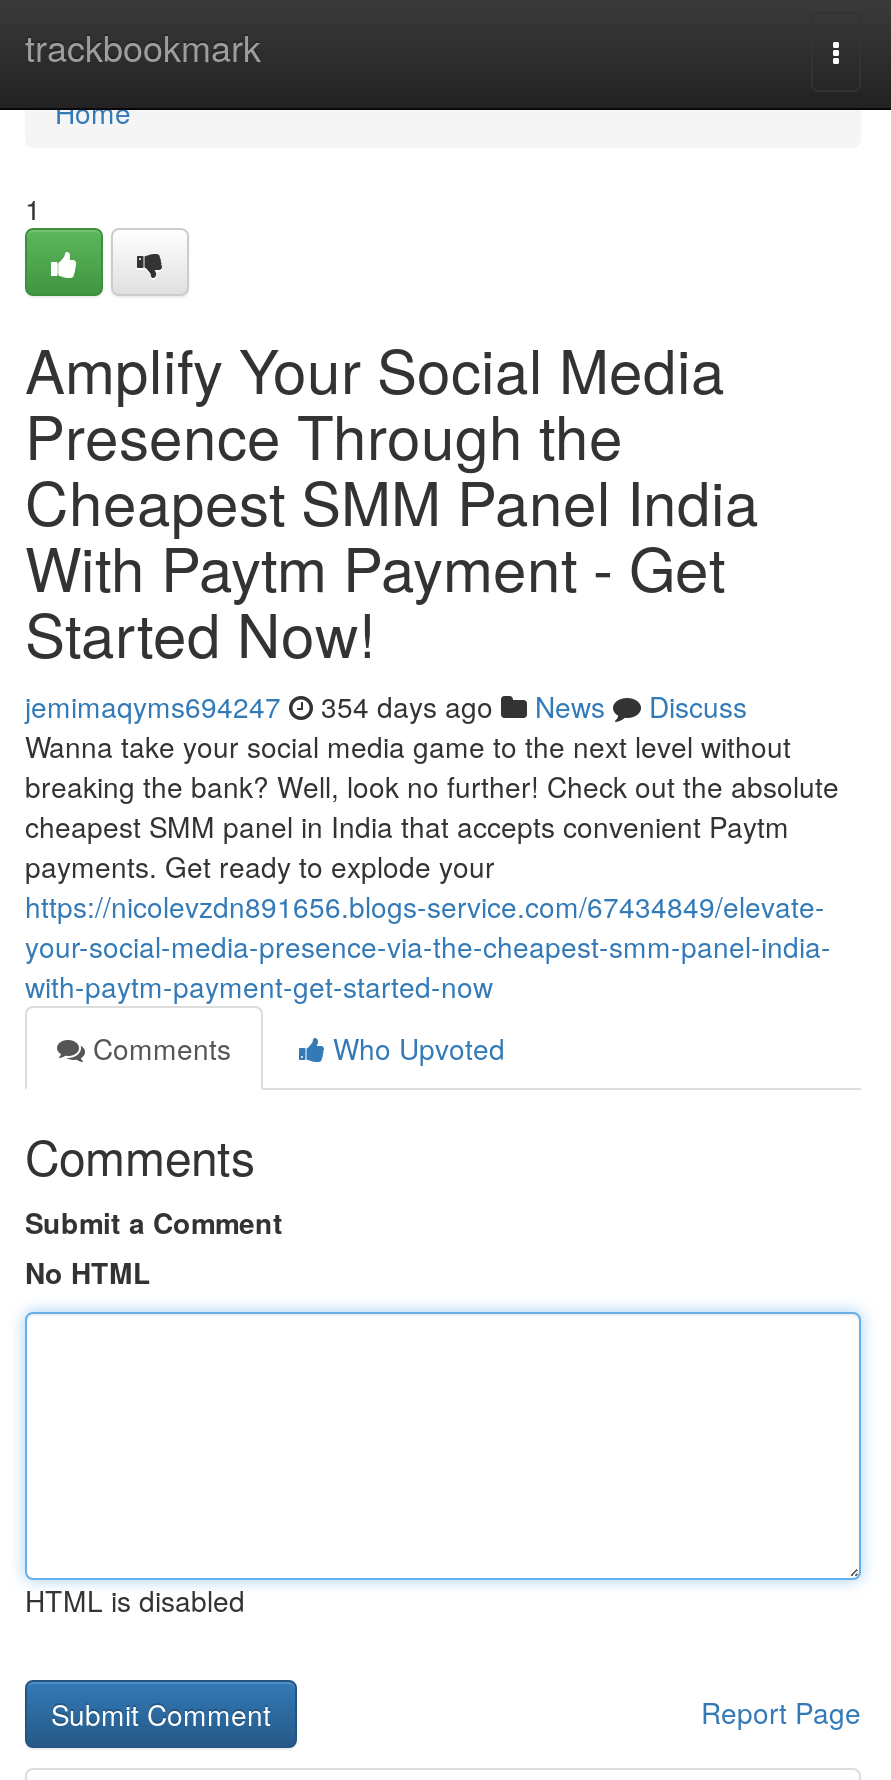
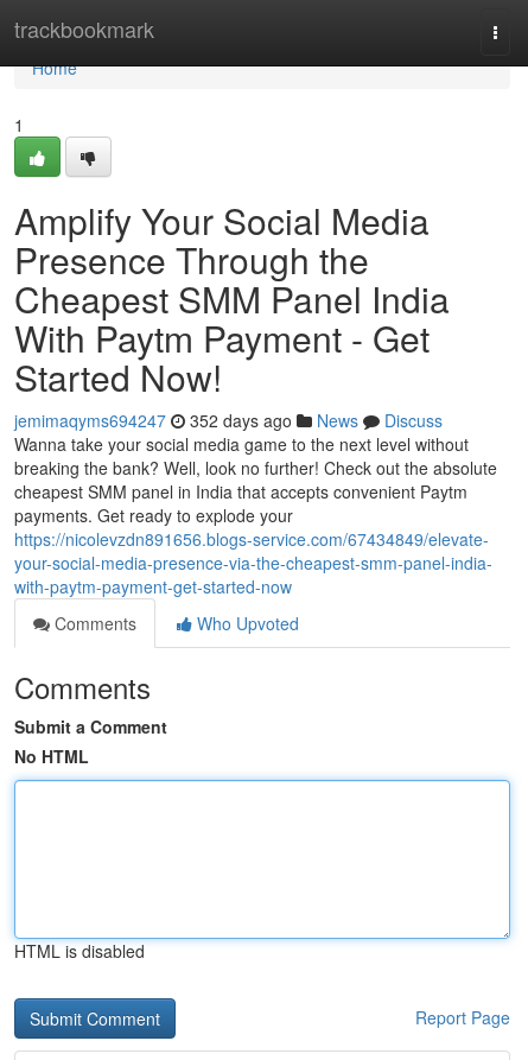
- jemimaqyms694247 354 days ago News Discuss
+ jemimaqyms694247 352 days ago News Discuss
